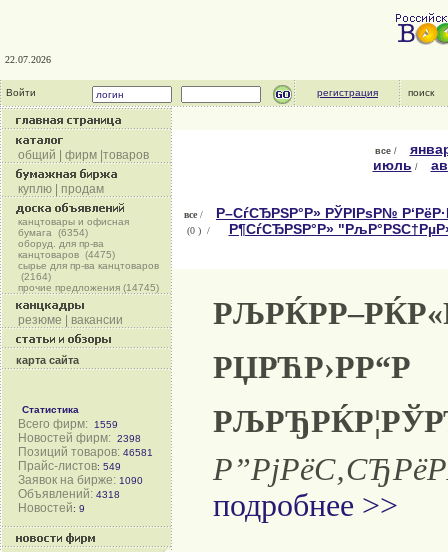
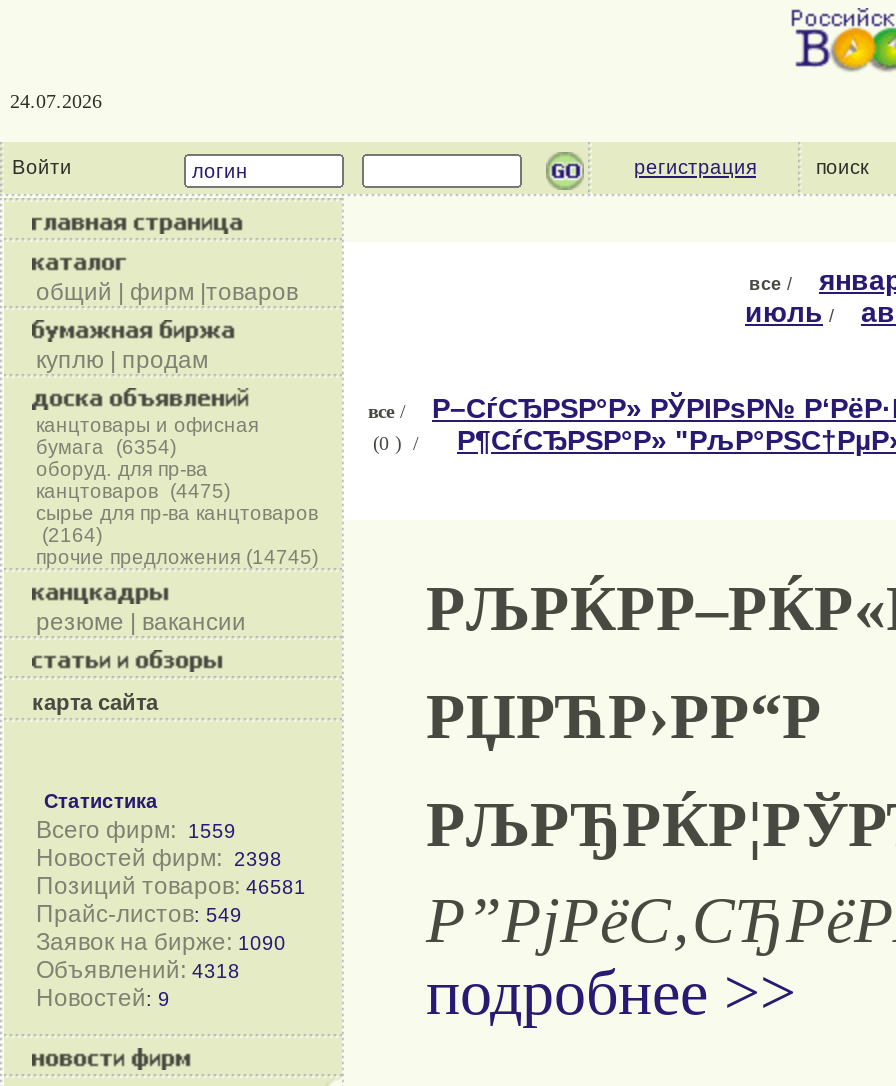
- 22.07.2026
+ 24.07.2026
